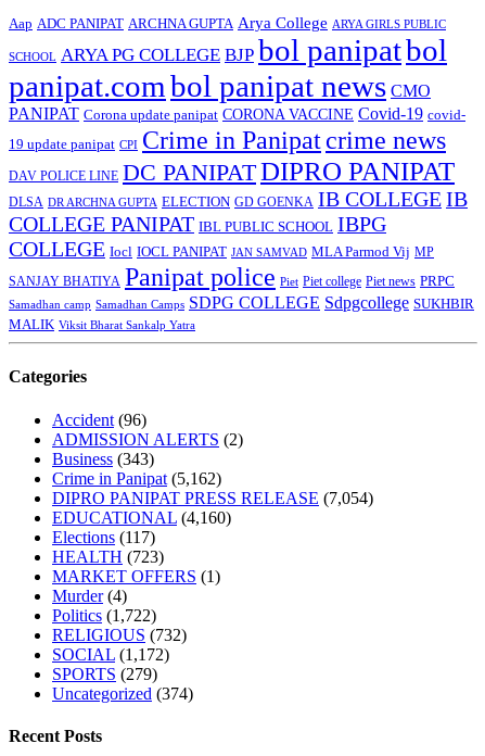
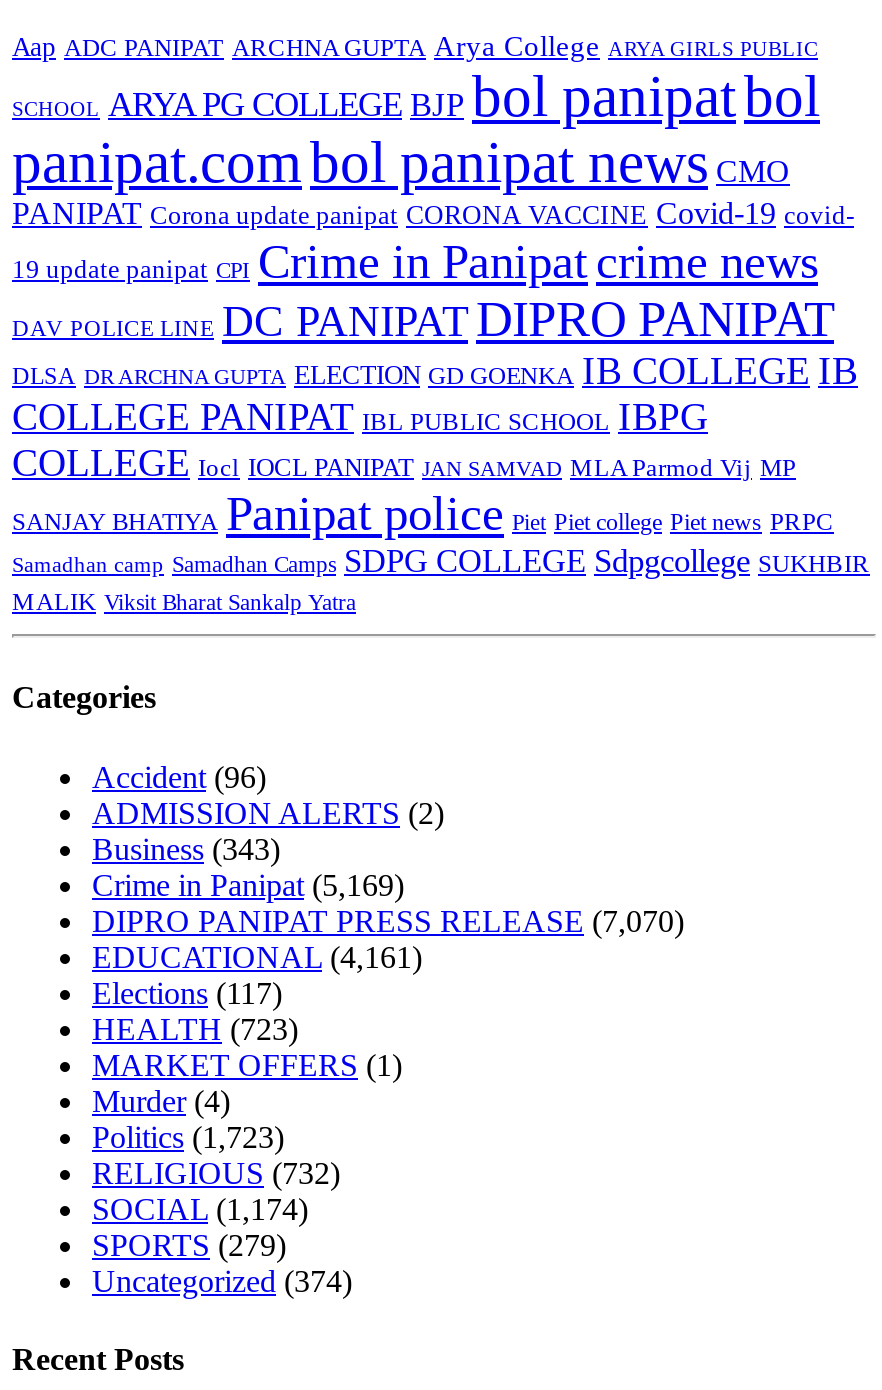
- Crime in Panipat (5,162)
+ Crime in Panipat (5,169)

- DIPRO PANIPAT PRESS RELEASE (7,054)
+ DIPRO PANIPAT PRESS RELEASE (7,070)

- EDUCATIONAL (4,160)
+ EDUCATIONAL (4,161)

- Politics (1,722)
+ Politics (1,723)

- SOCIAL (1,172)
+ SOCIAL (1,174)
